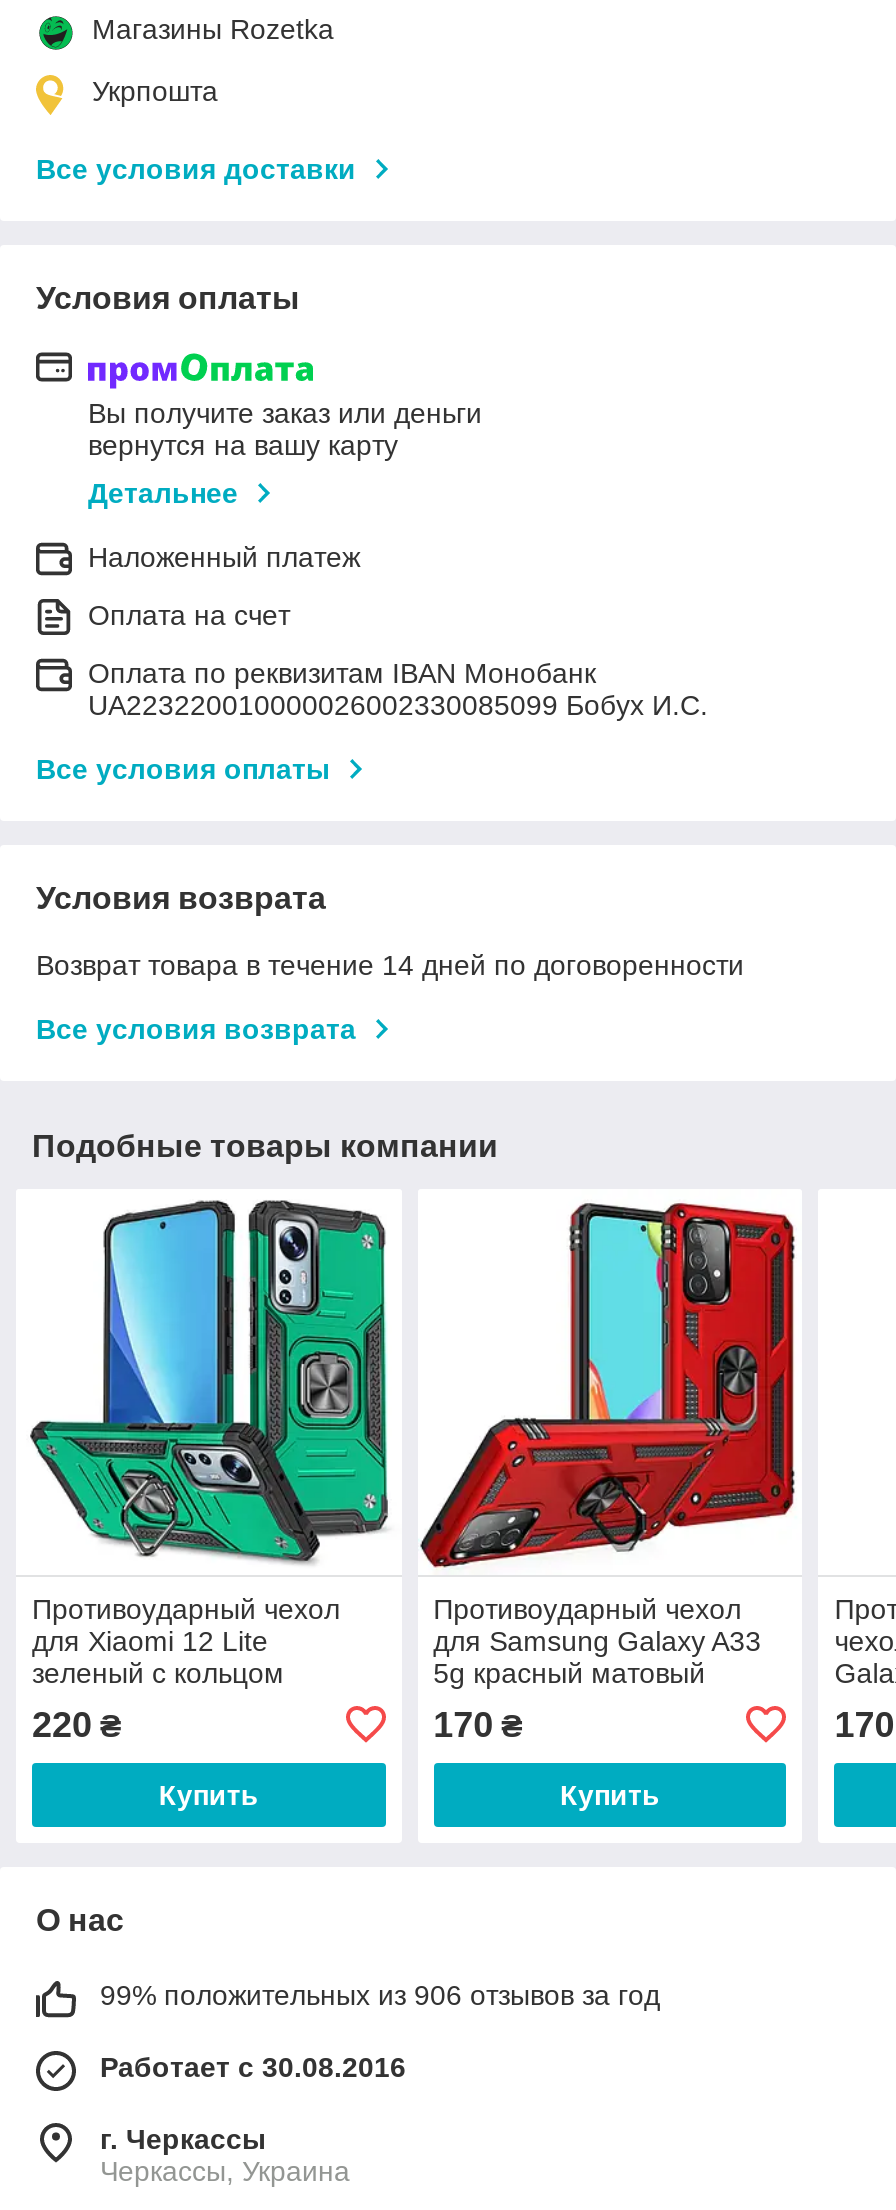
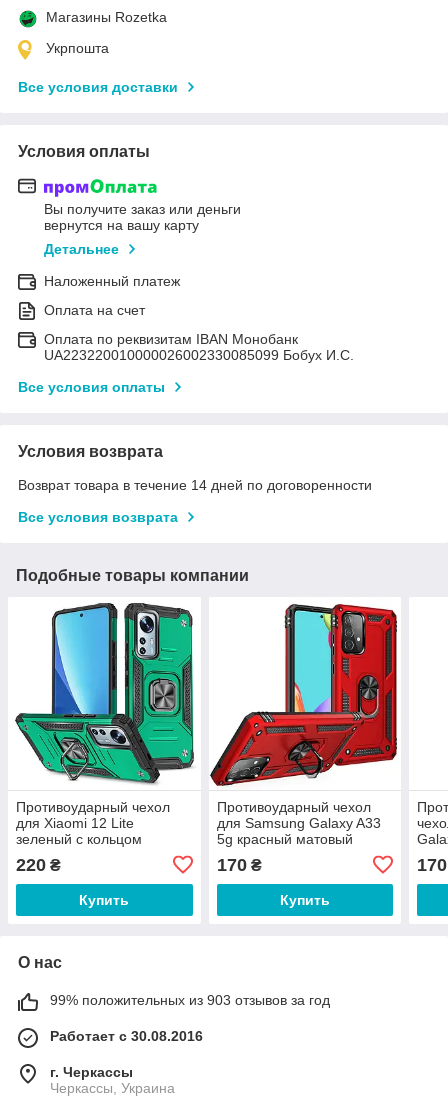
- 99% положительных из 906 отзывов за год
+ 99% положительных из 903 отзывов за год
